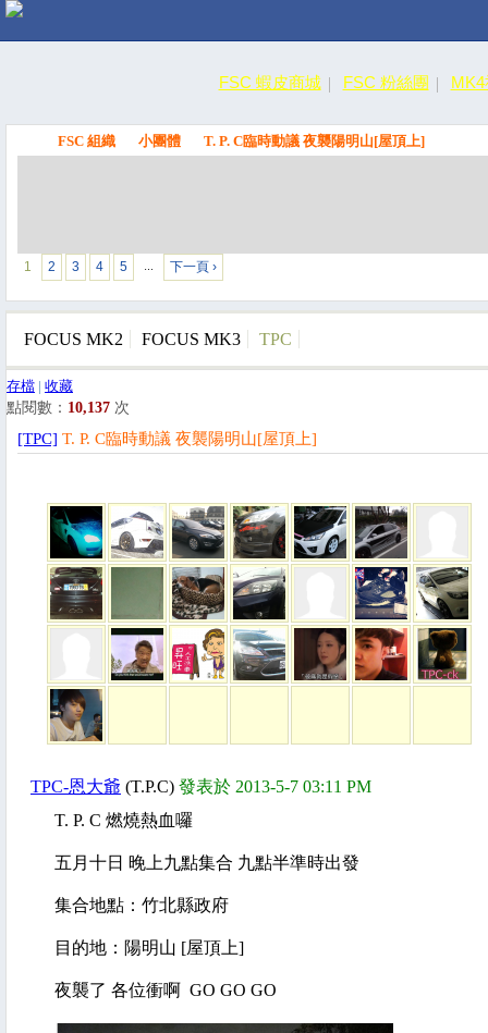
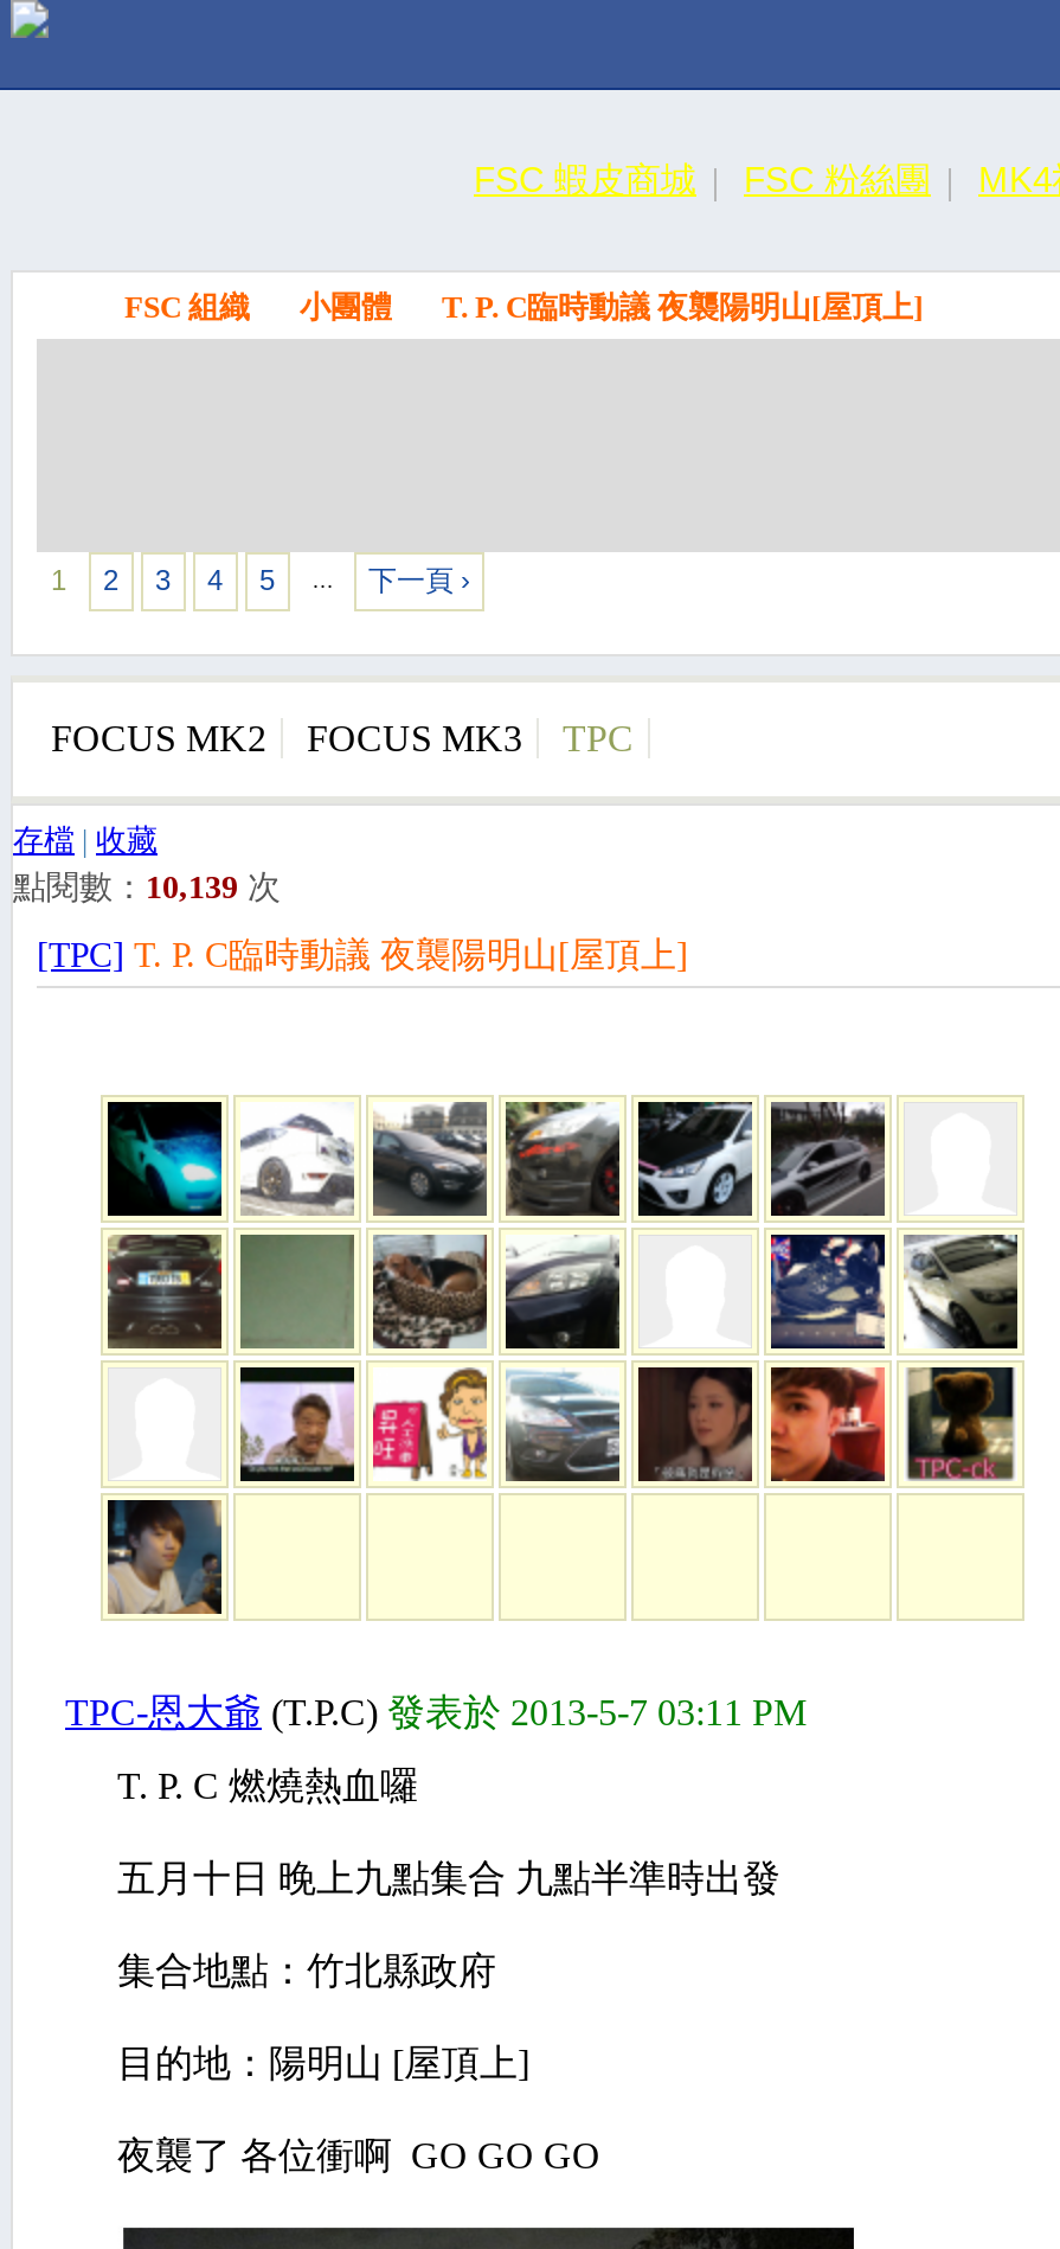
- 點閱數：10,137次
+ 點閱數：10,139次
